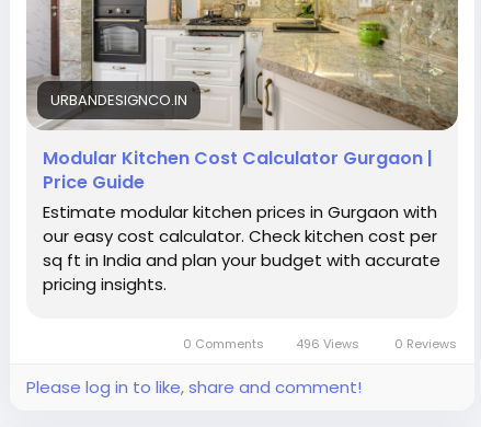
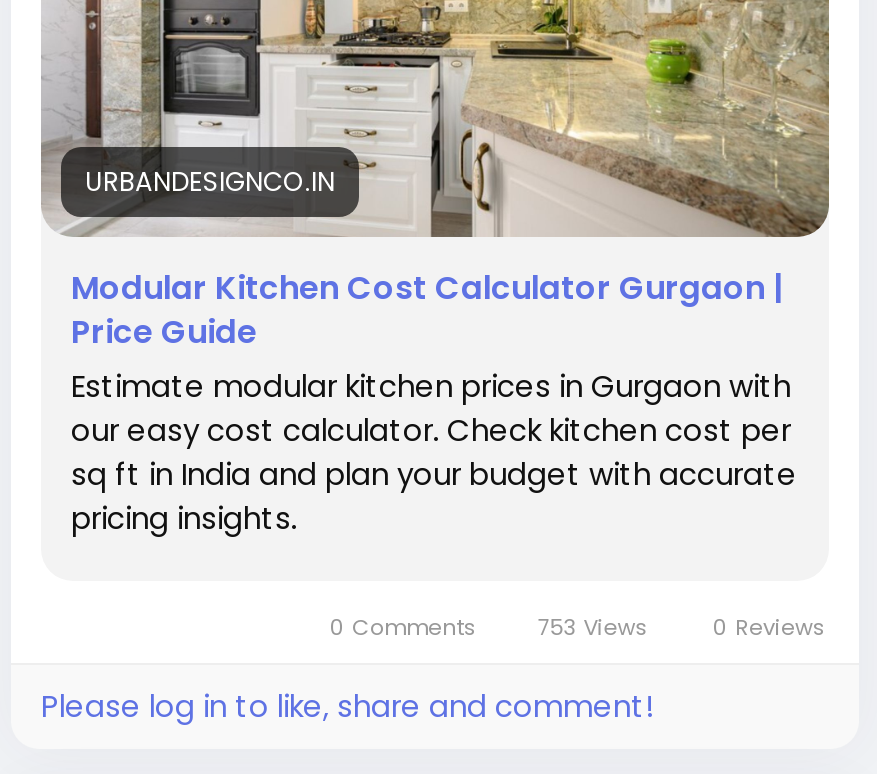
- 0 Comments 496 Views 0 Reviews
+ 0 Comments 753 Views 0 Reviews
